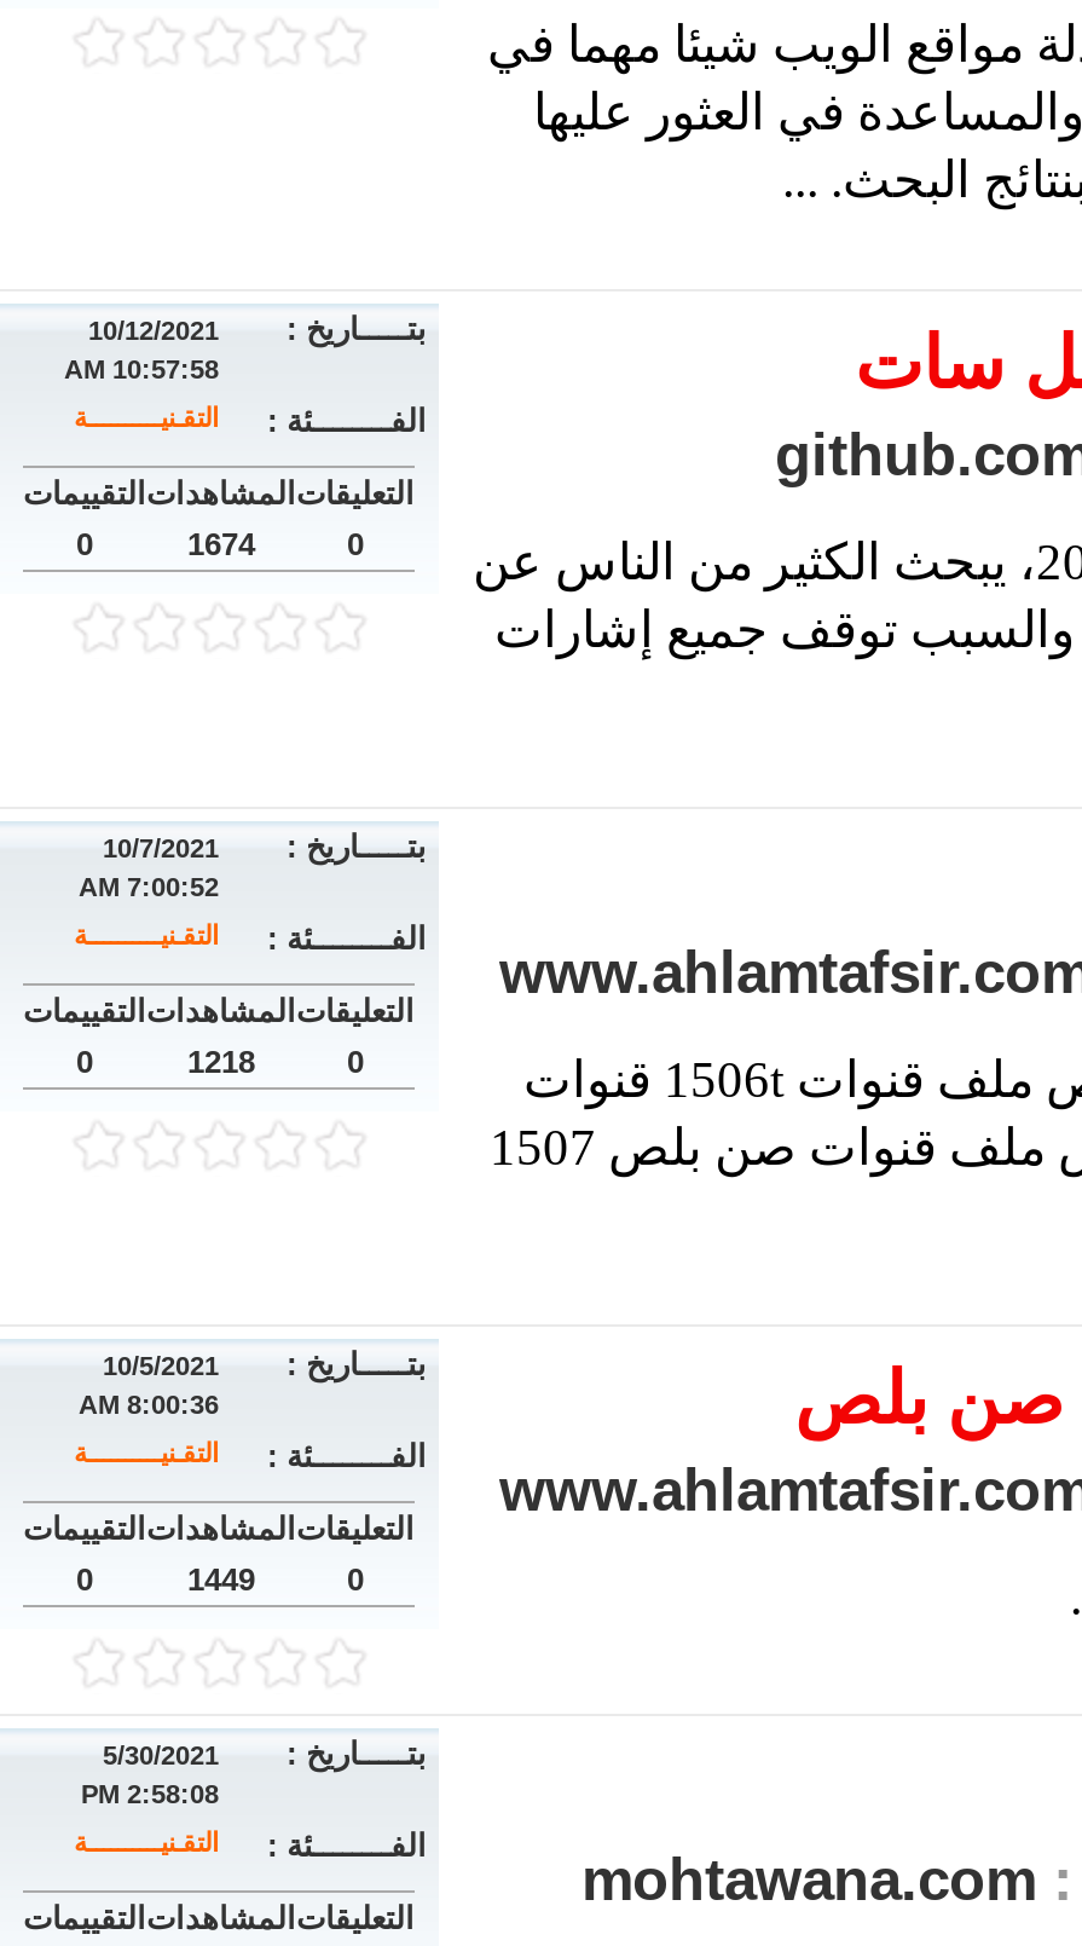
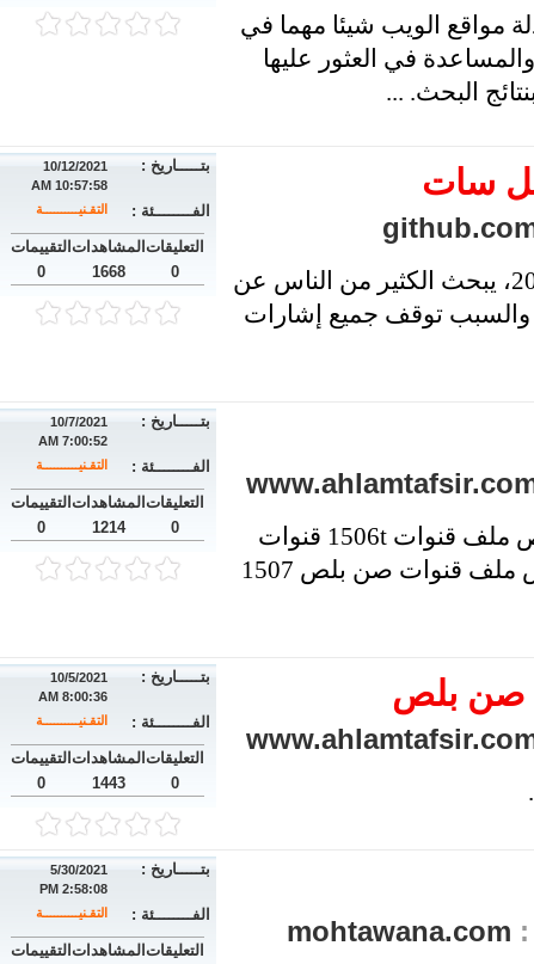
- 1674
+ 1668

- 1218
+ 1214

- 1449
+ 1443
